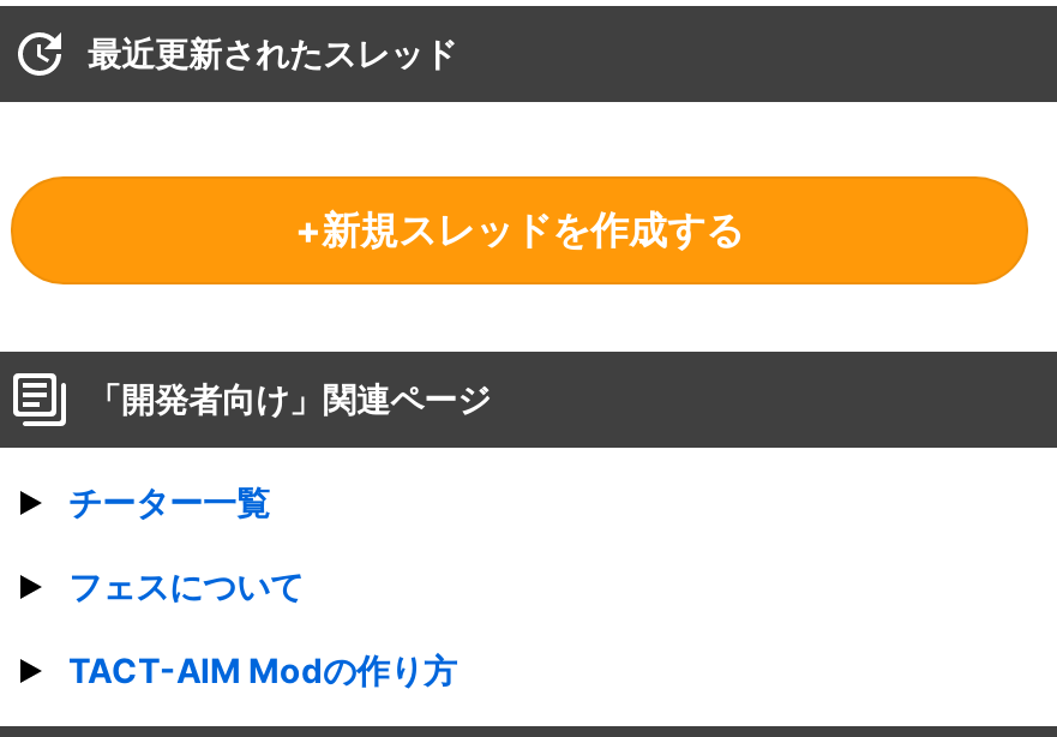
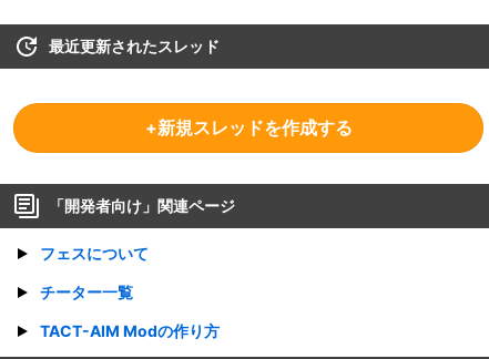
moved down: チーター一覧

moved up: フェスについて
